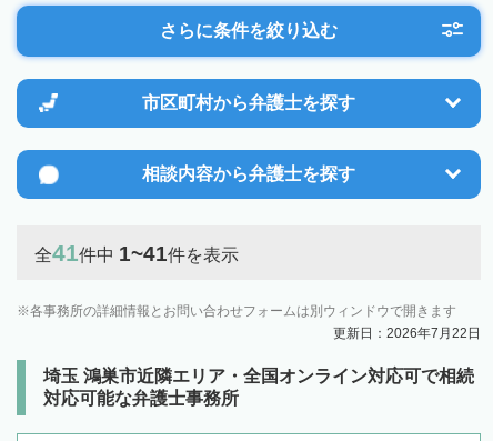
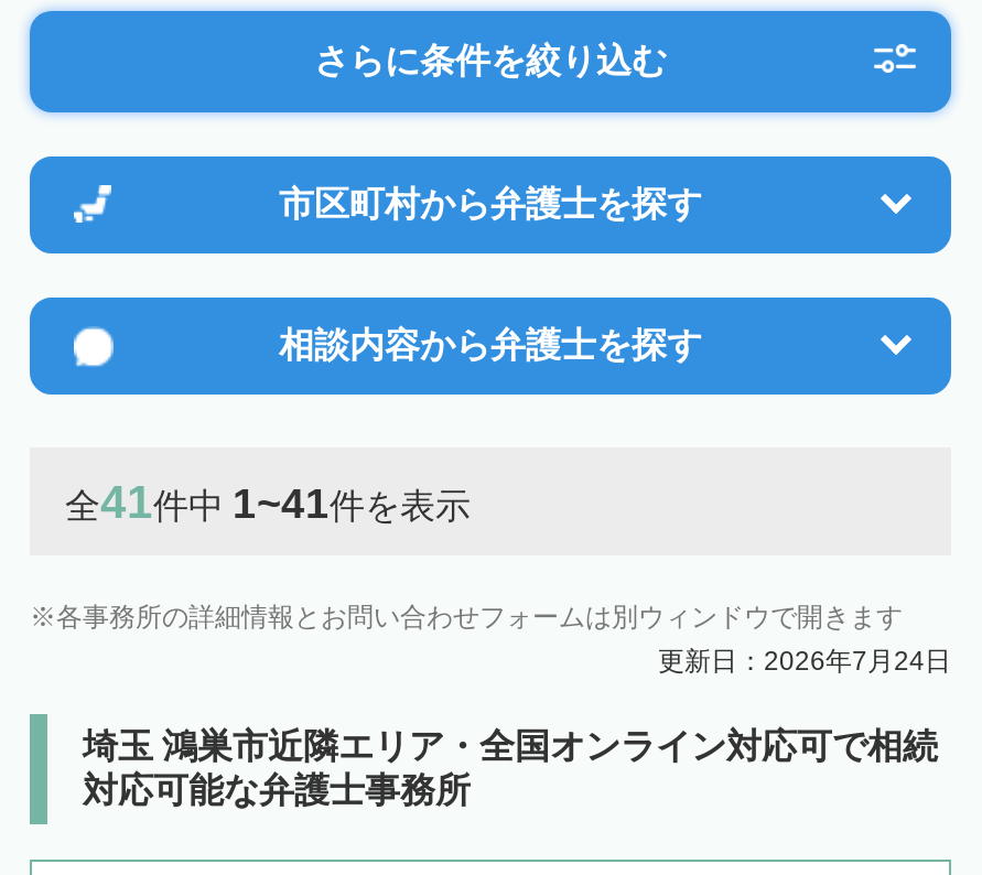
- 更新日：2026年7月22日
+ 更新日：2026年7月24日
